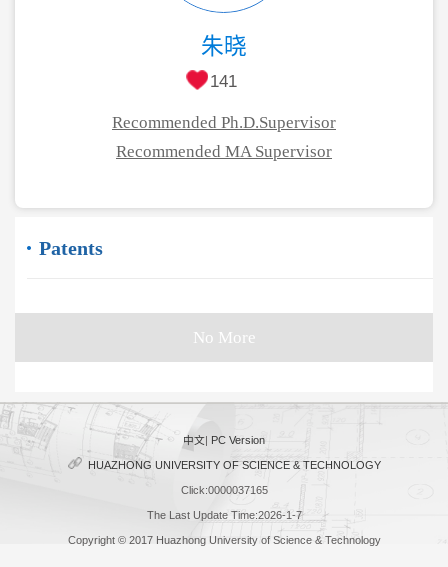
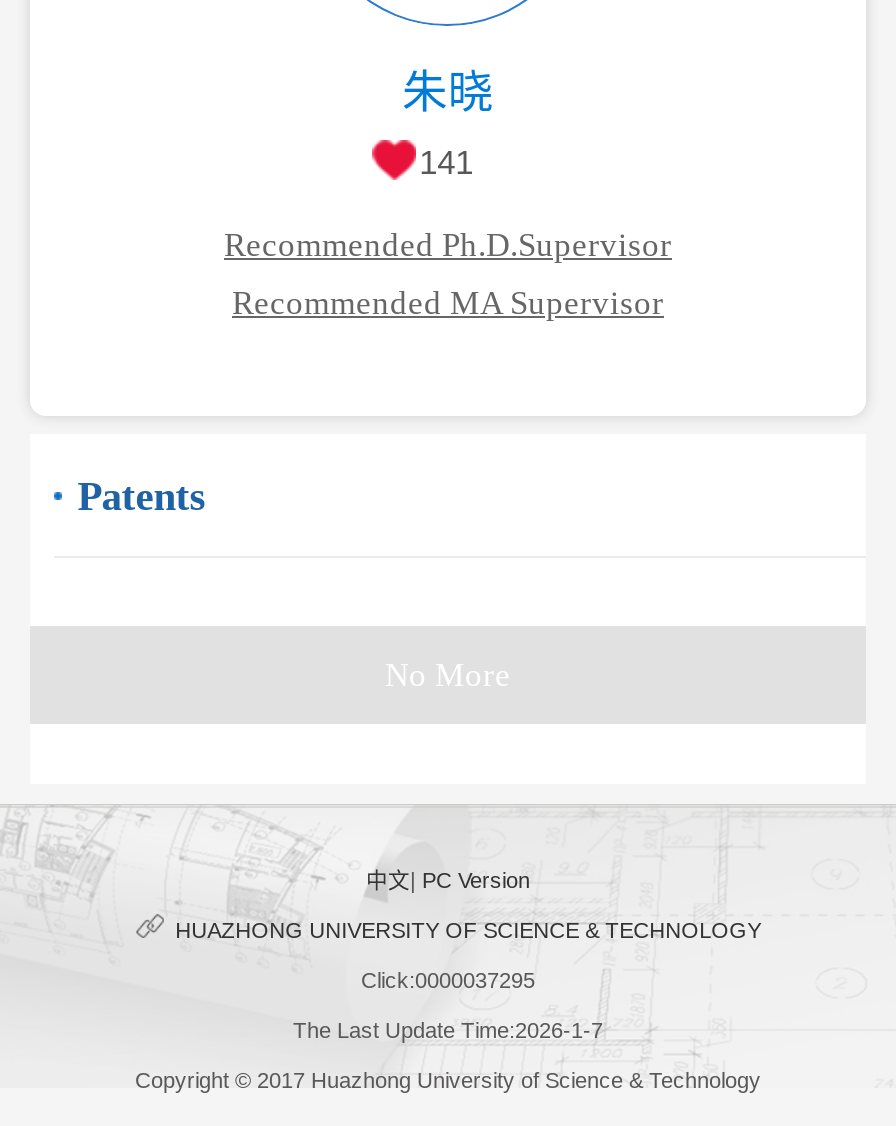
- Click:0000037165
+ Click:0000037295
